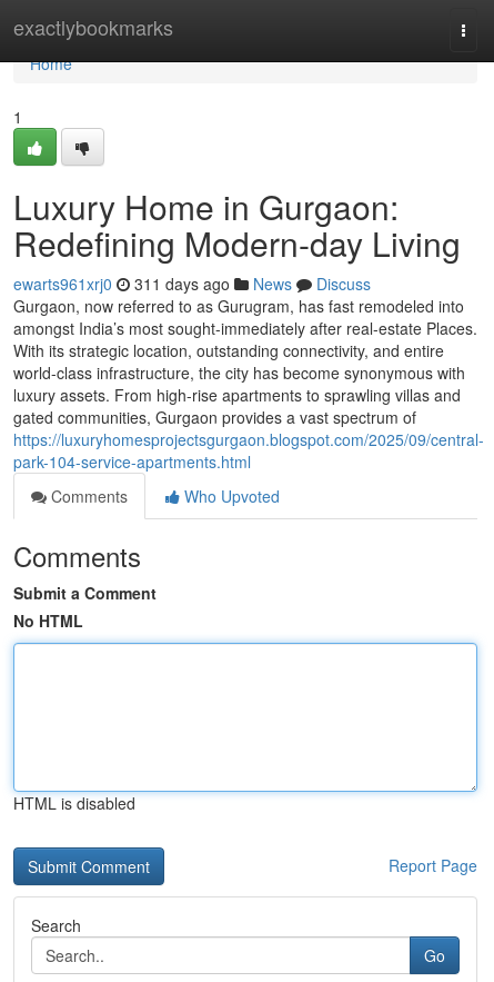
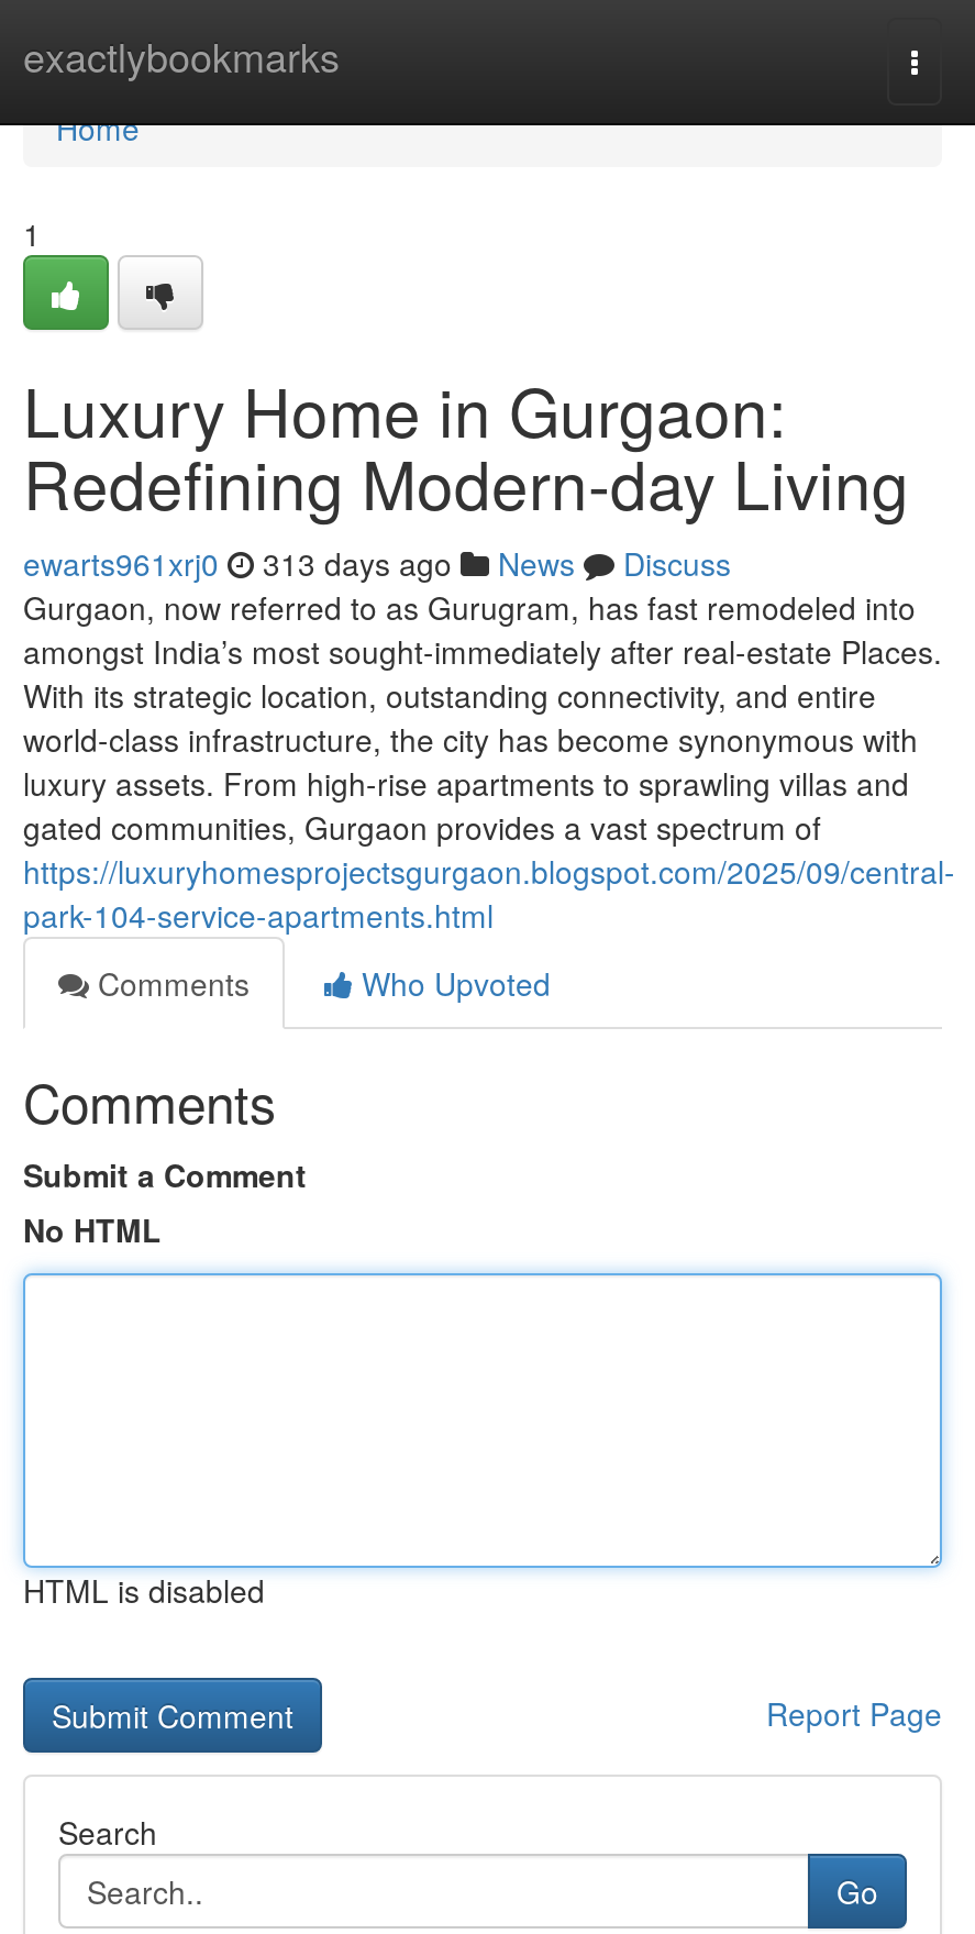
- ewarts961xrj0 311 days ago News Discuss
+ ewarts961xrj0 313 days ago News Discuss
